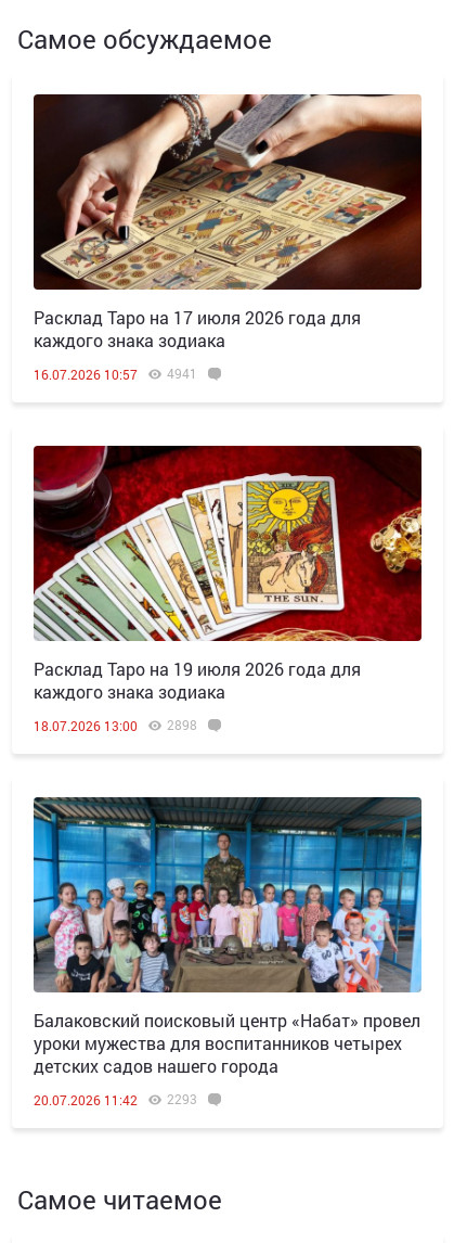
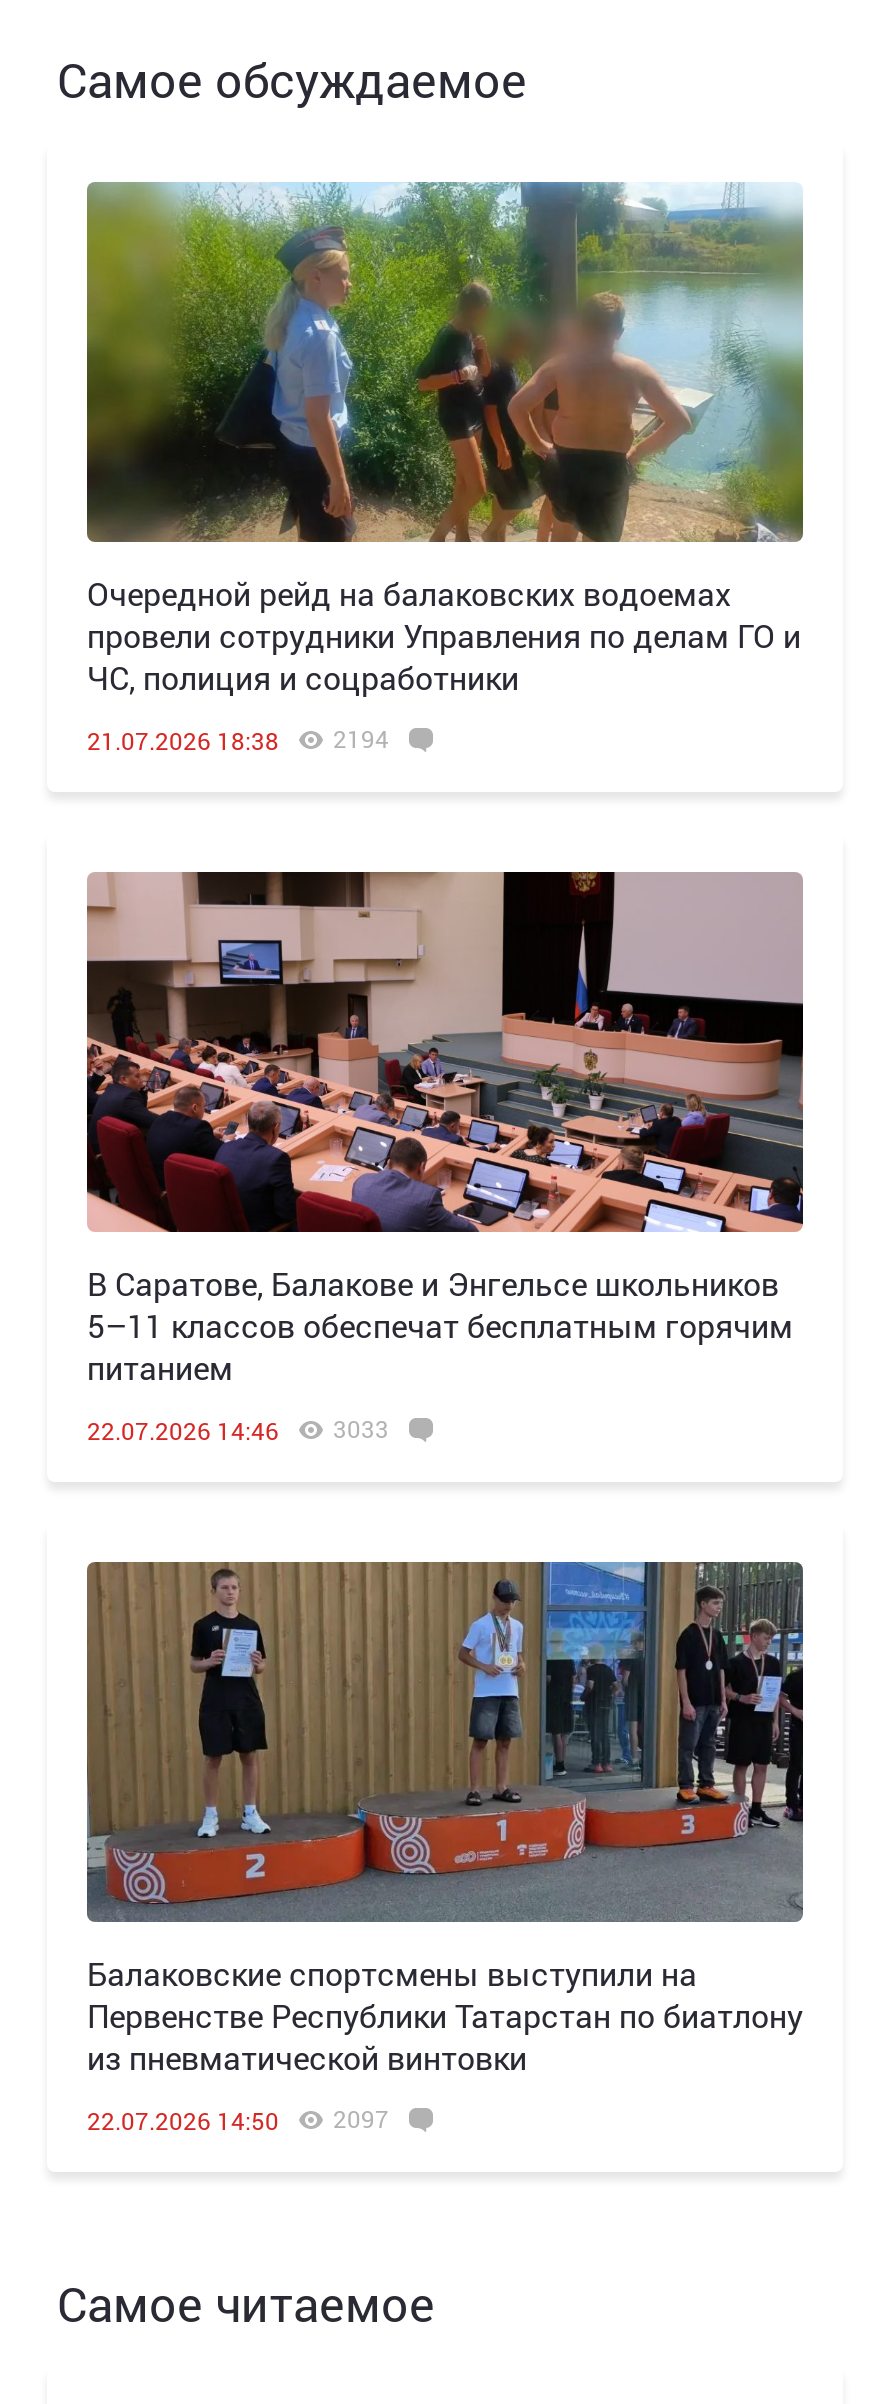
- [image]
- Расклад Таро на 17 июля 2026 года для
- каждого знака зодиака
+ [image]
+ Очередной рейд на балаковских водоемах
+ провели сотрудники Управления по делам ГО и
+ ЧС, полиция и соцработники

- 16.07.2026 10:57
- 4941
+ 21.07.2026 18:38
+ 2194

- [image]
- Расклад Таро на 19 июля 2026 года для
- каждого знака зодиака
+ [image]
+ В Саратове, Балакове и Энгельсе школьников
+ 5–11 классов обеспечат бесплатным горячим
+ питанием

- 18.07.2026 13:00
- 2898
+ 22.07.2026 14:46
+ 3033

- [image]
+ [image]

- Балаковский поисковый центр «Набат» провел
- уроки мужества для воспитанников четырех
- детских садов нашего города
+ Балаковские спортсмены выступили на
+ Первенстве Республики Татарстан по биатлону
+ из пневматической винтовки

- 20.07.2026 11:42
- 2293
+ 22.07.2026 14:50
+ 2097
